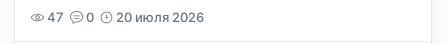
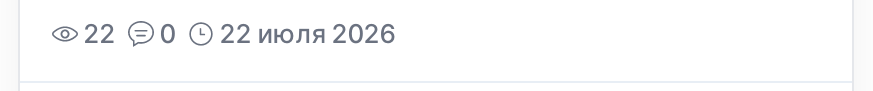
- 47
+ 22

- 20 июля 2026
+ 22 июля 2026
